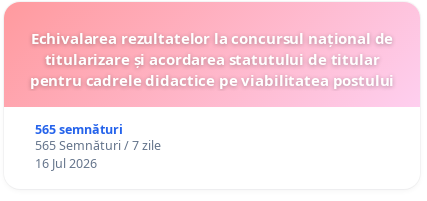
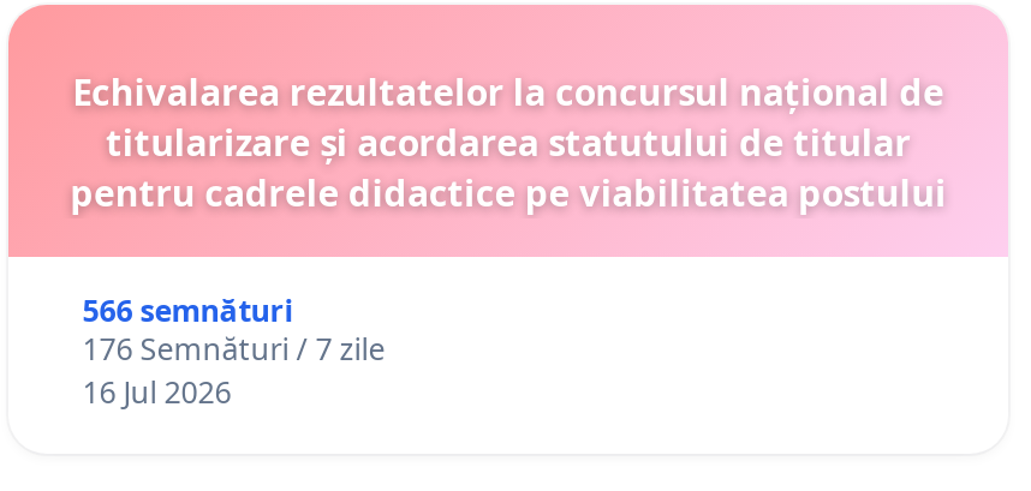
- 565 semnături
+ 566 semnături

- 565 Semnături / 7 zile
+ 176 Semnături / 7 zile
